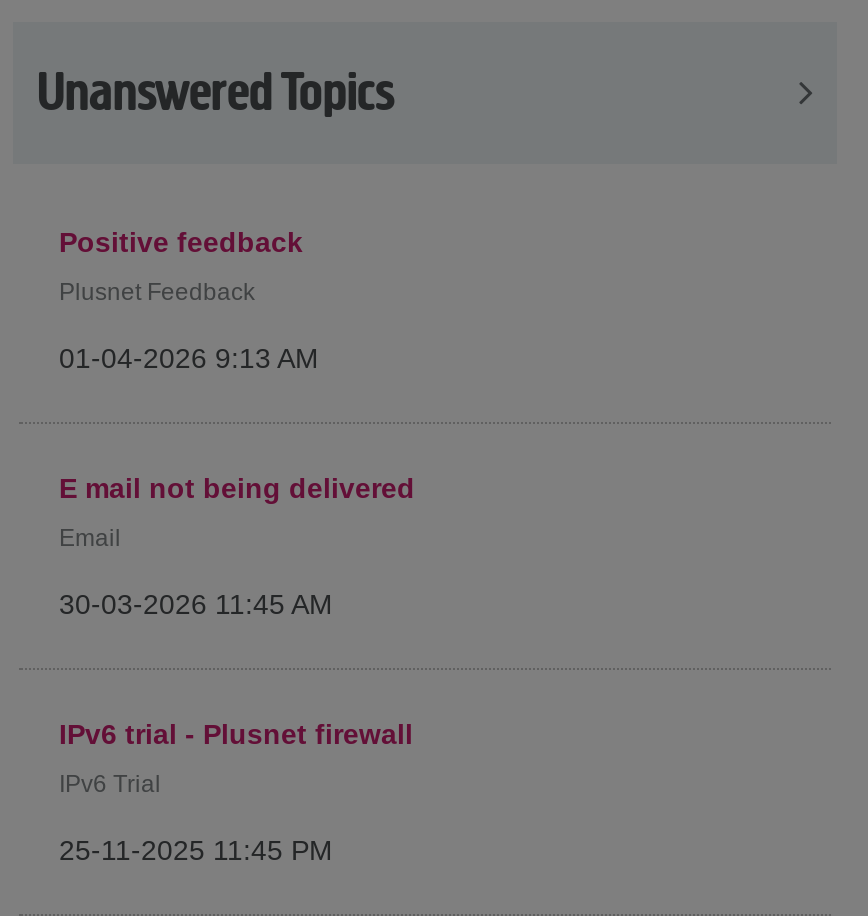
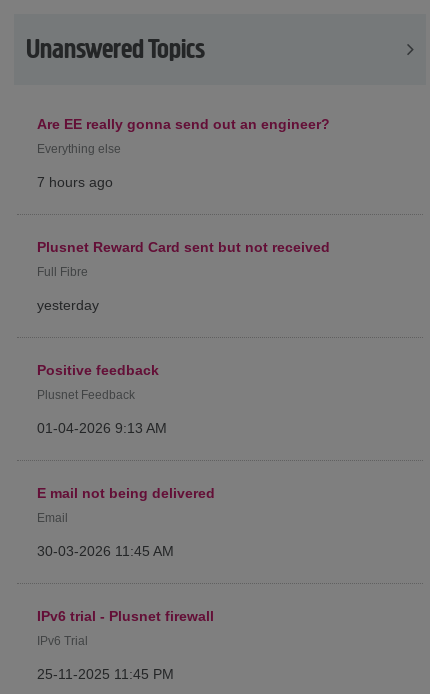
+ Are EE really gonna send out an engineer?
+ Everything else
+ 7 hours ago

+ Plusnet Reward Card sent but not received
+ Full Fibre
+ yesterday
